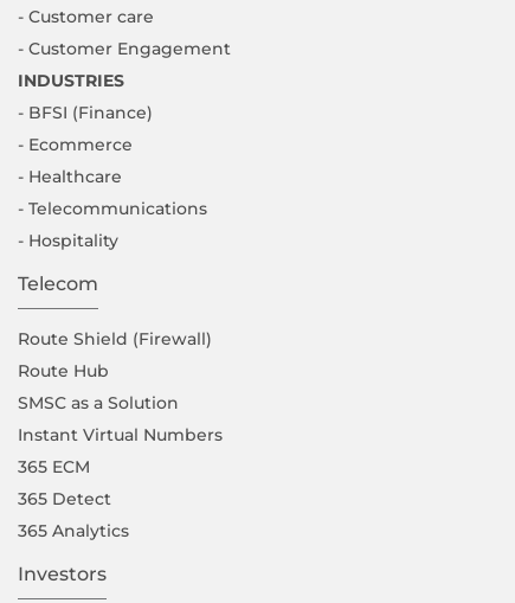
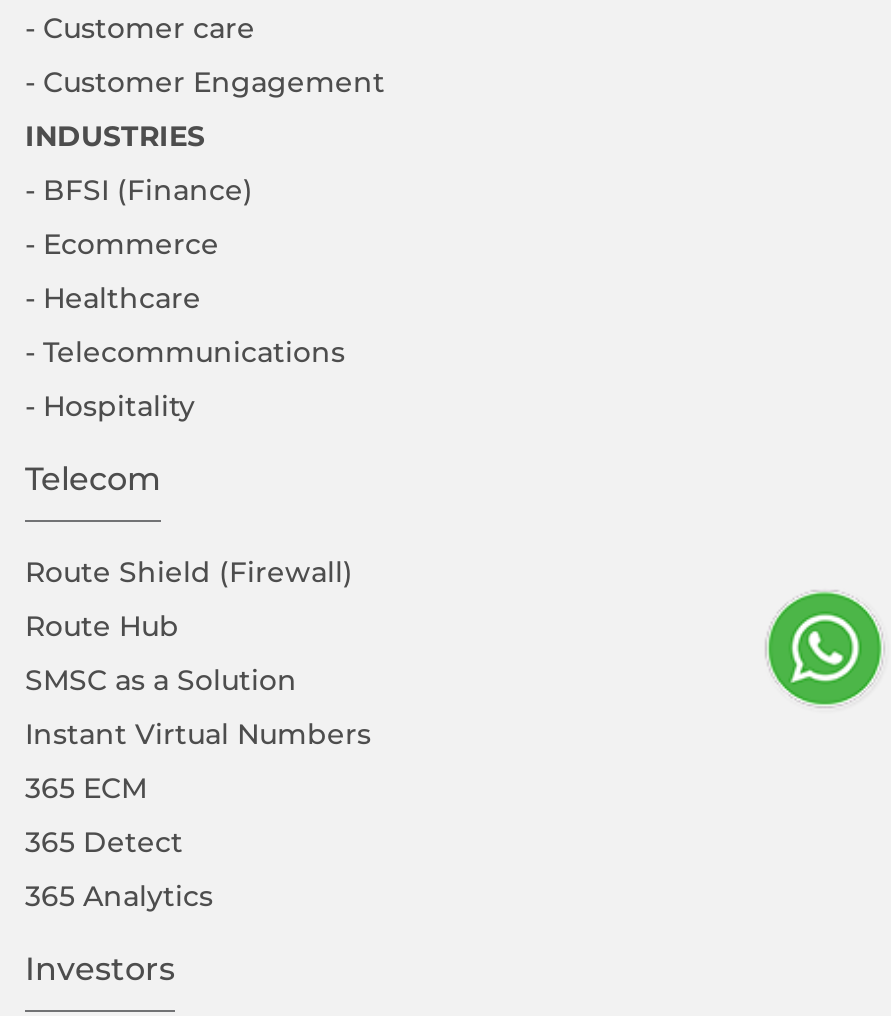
+ [image]
